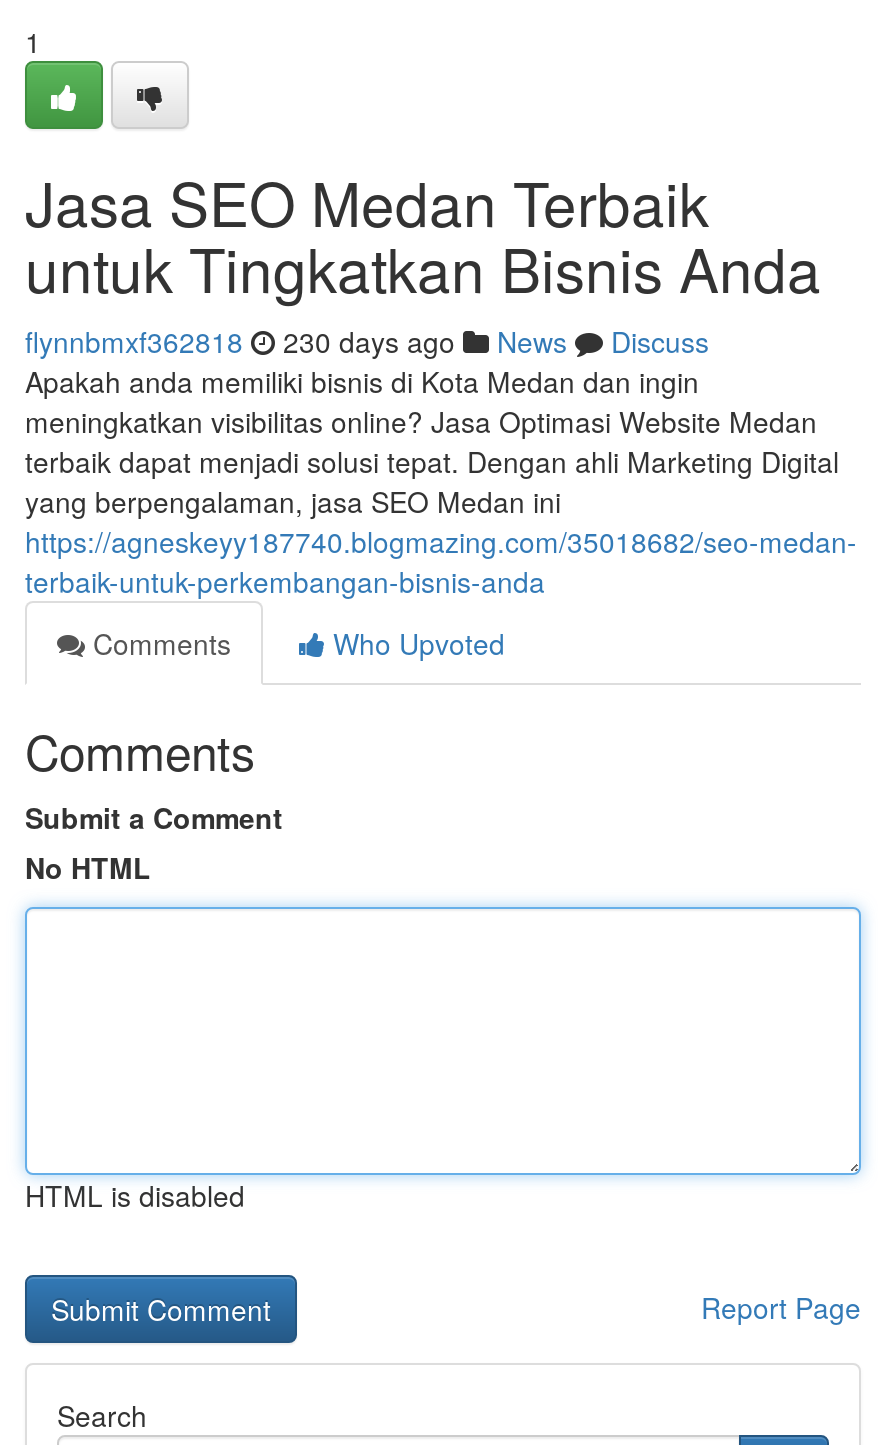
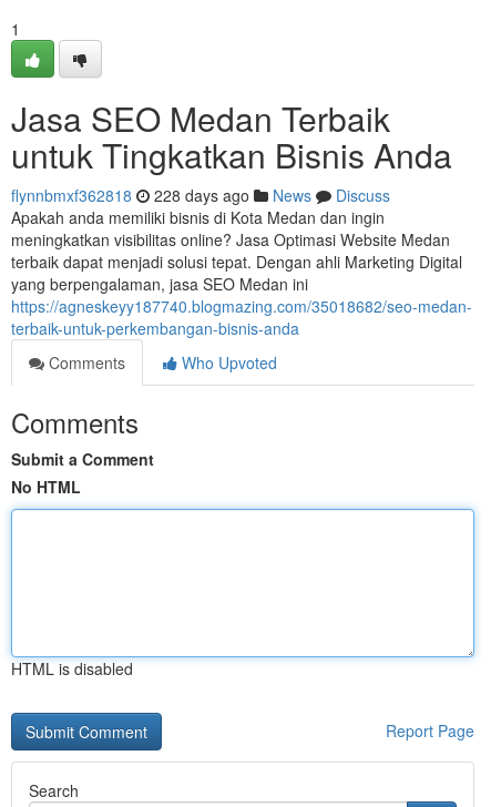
- flynnbmxf362818 230 days ago News Discuss
+ flynnbmxf362818 228 days ago News Discuss
